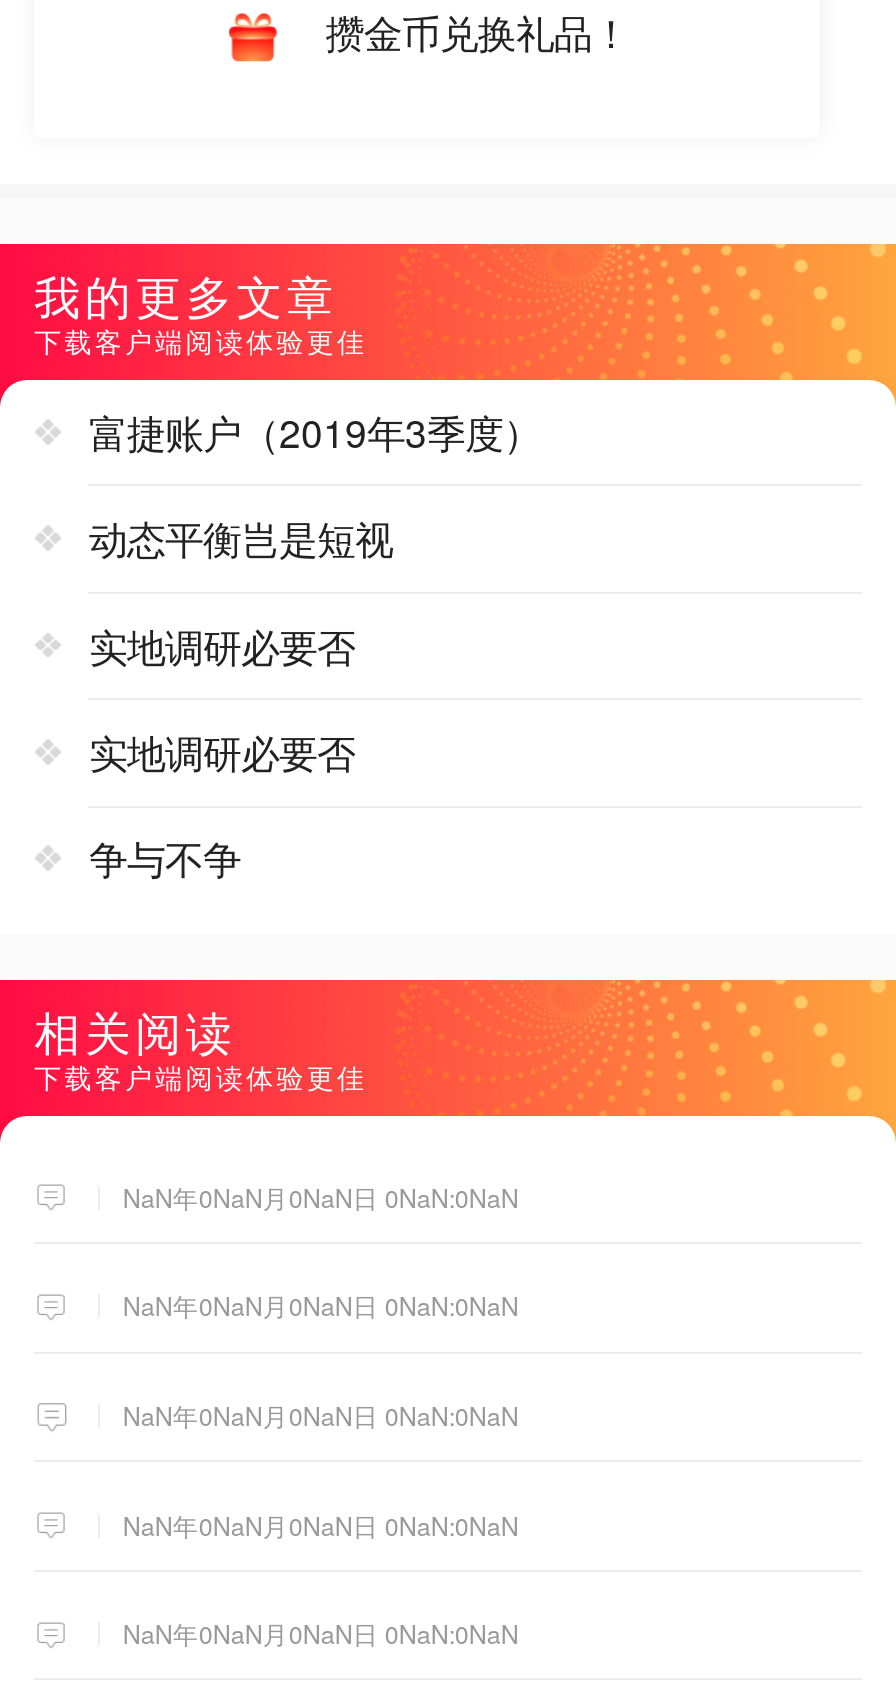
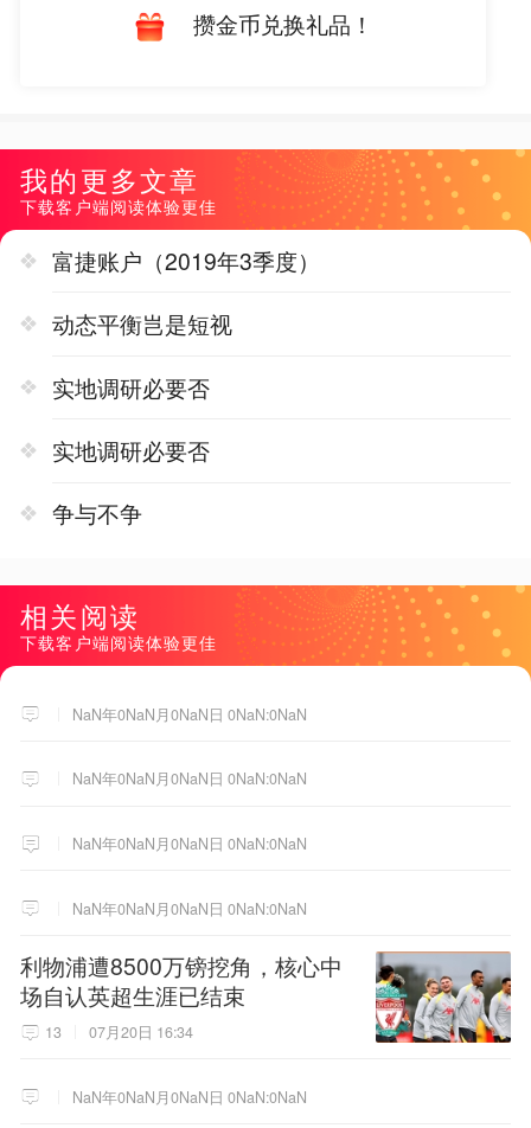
+ [image]
+ 利物浦遭8500万镑挖角，核心中
+ 场自认英超生涯已结束
+ 13
+ 07月20日 16:34
